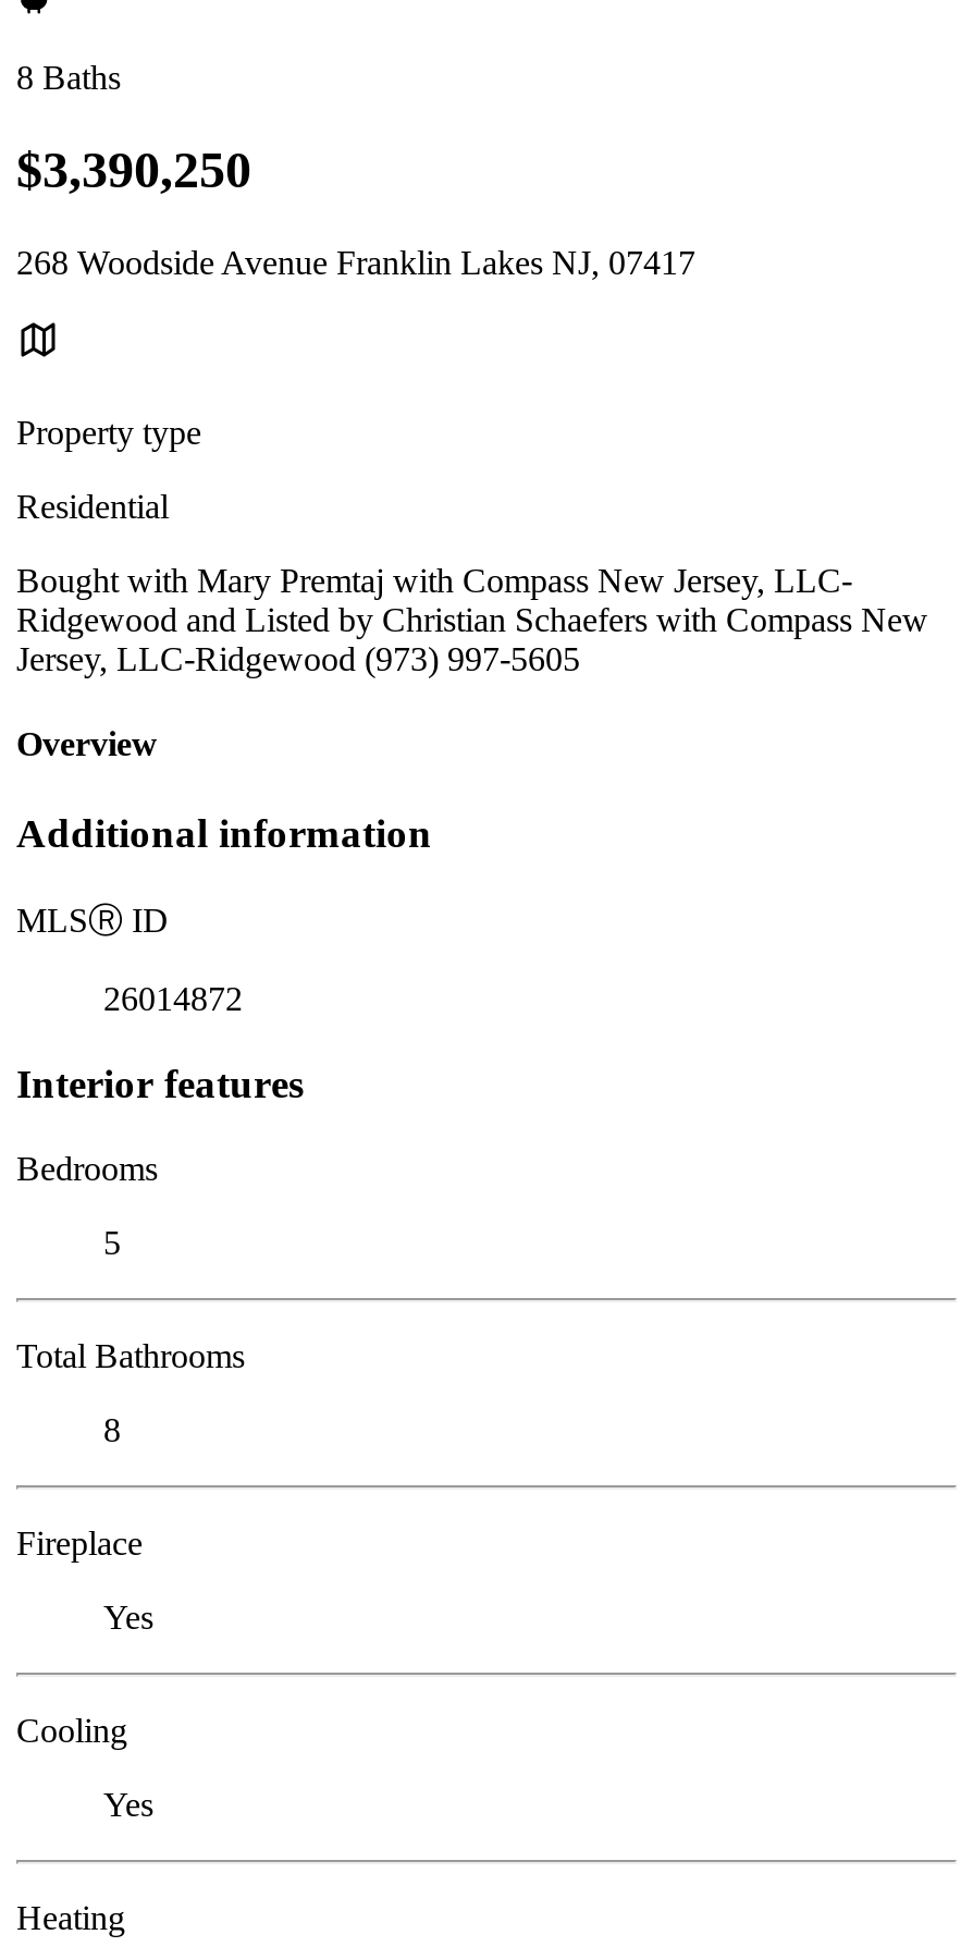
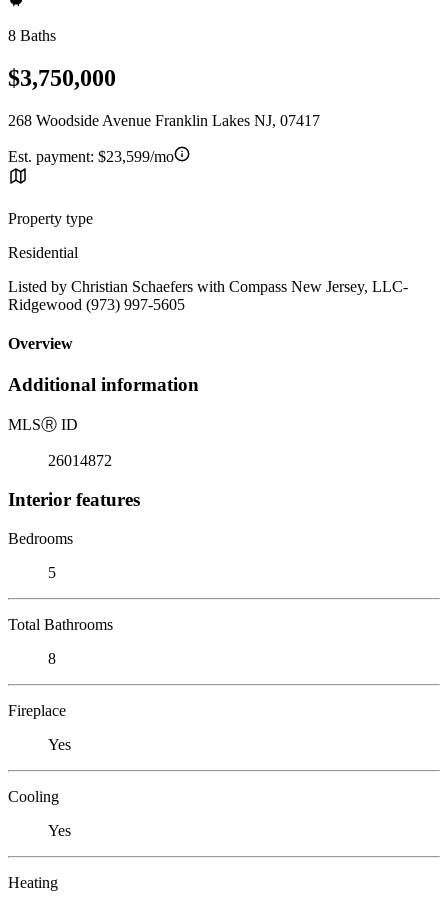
- $3,390,250
+ $3,750,000

+ Est. payment: $23,599/mo

moved down: Property type | Residential

- Bought with Mary Premtaj with Compass New Jersey, LLC-
- Ridgewood and Listed by Christian Schaefers with Compass New
- Jersey, LLC-Ridgewood (973) 997-5605
+ Listed by Christian Schaefers with Compass New Jersey, LLC-
+ Ridgewood (973) 997-5605
